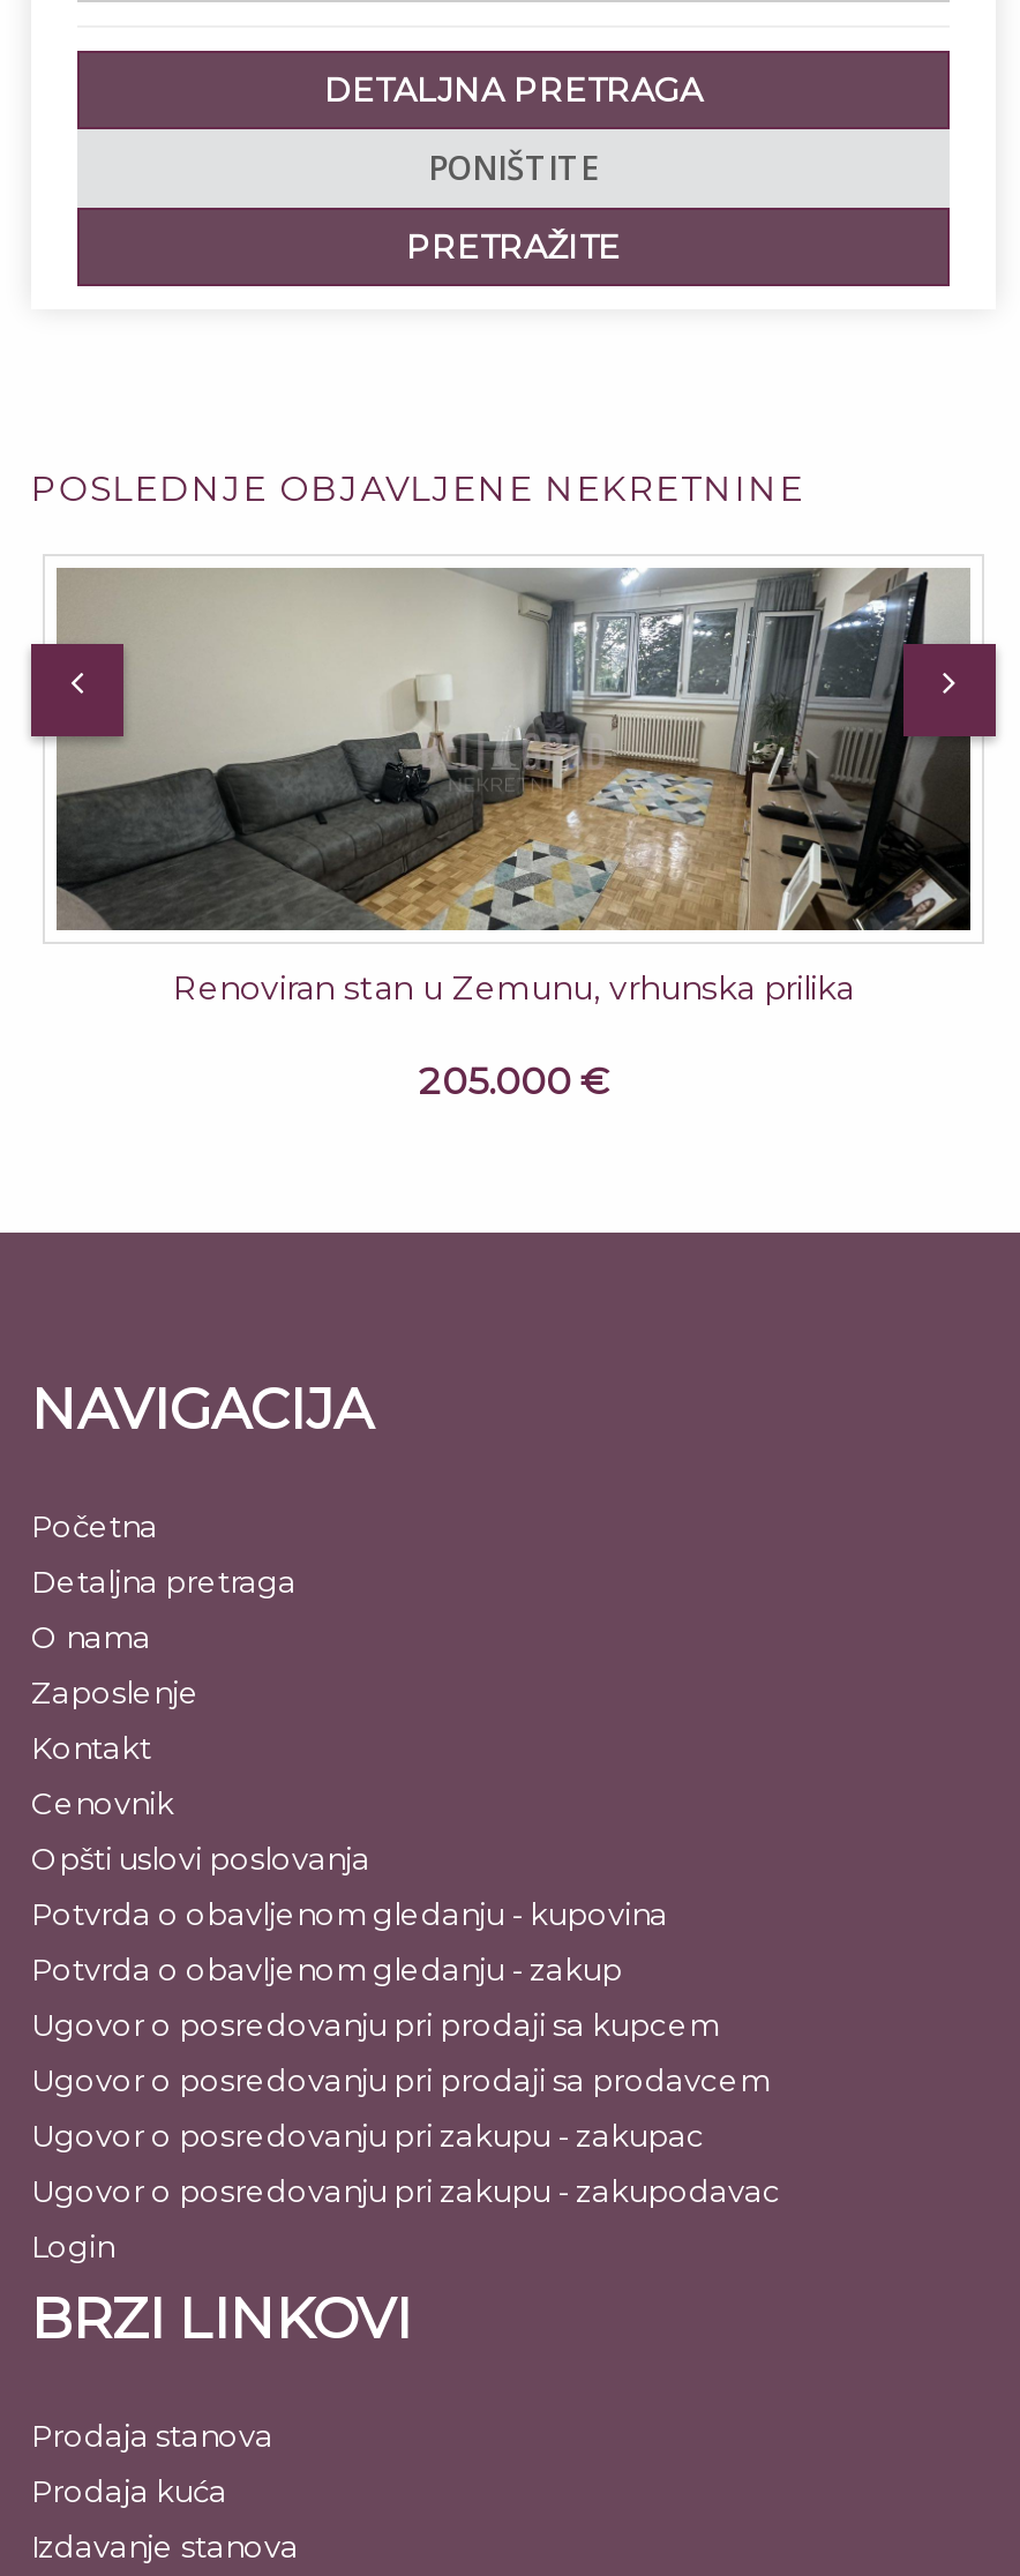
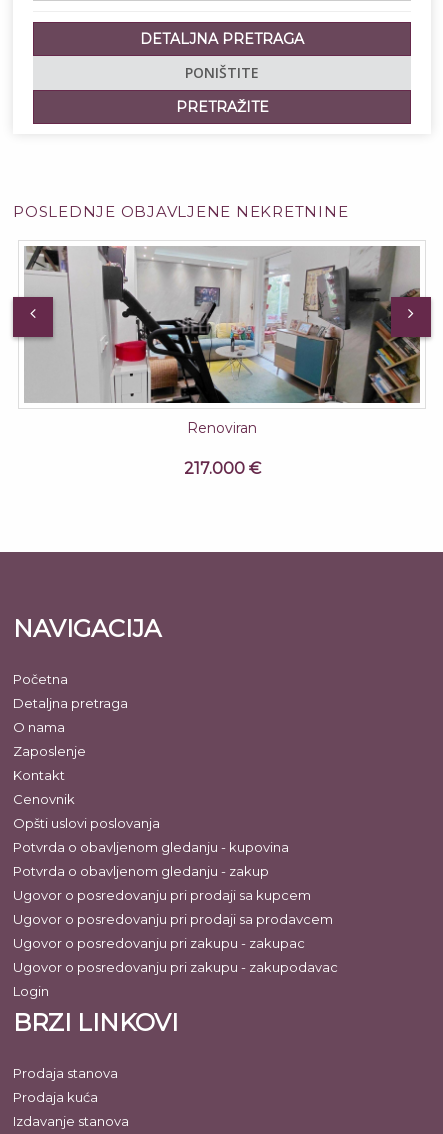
- [image]
- Renoviran stan u Zemunu, vrhunska prilika
+ [image]
+ Renoviran

- 205.000 €
+ 217.000 €
